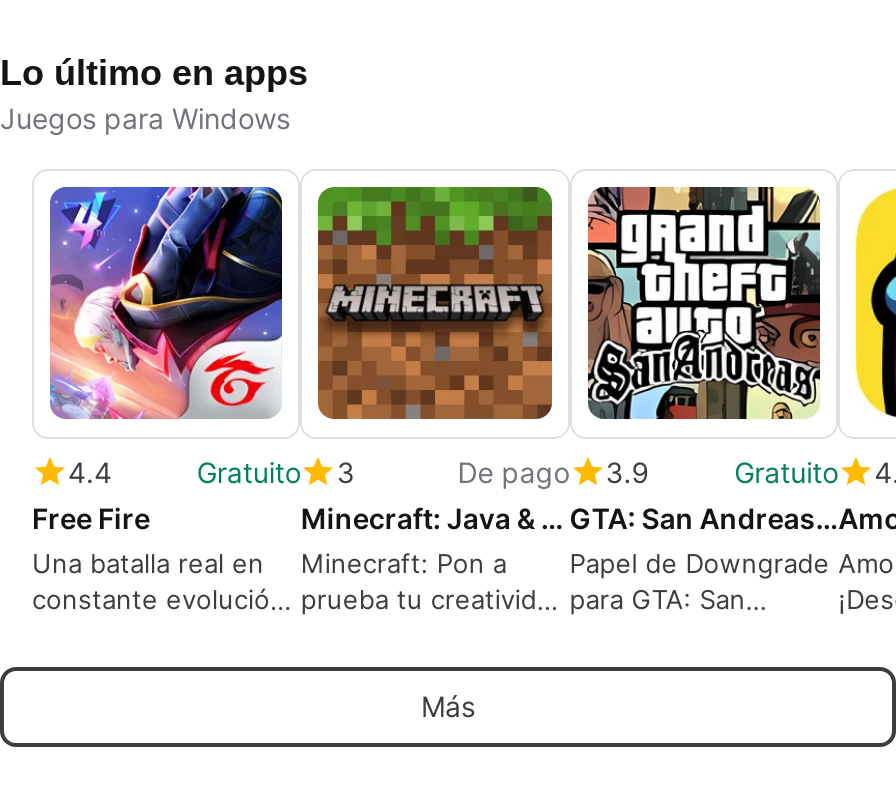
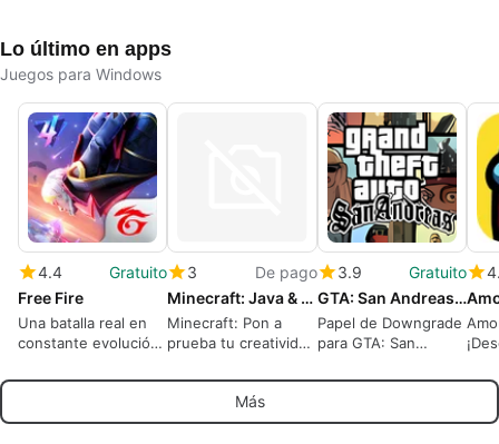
- [image]
